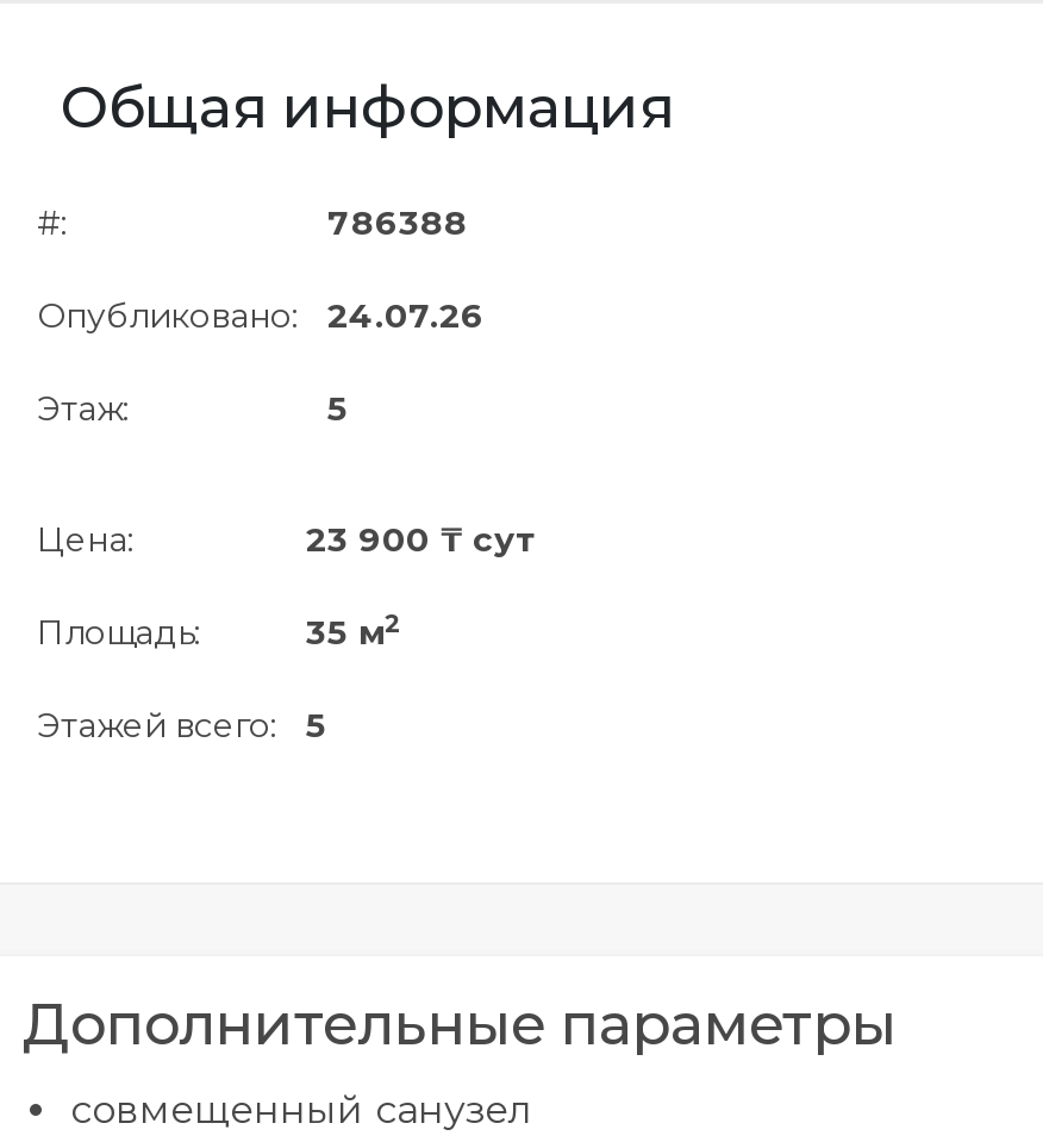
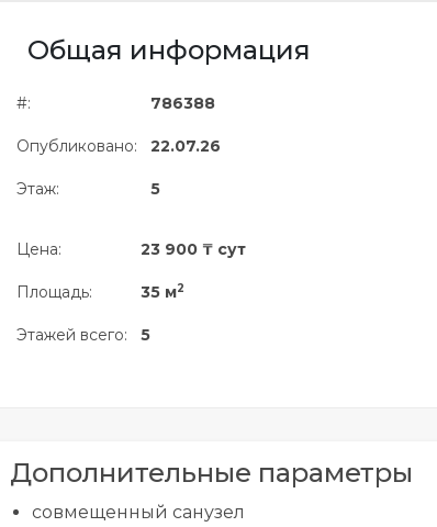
- Опубликовано: 24.07.26
+ Опубликовано: 22.07.26
